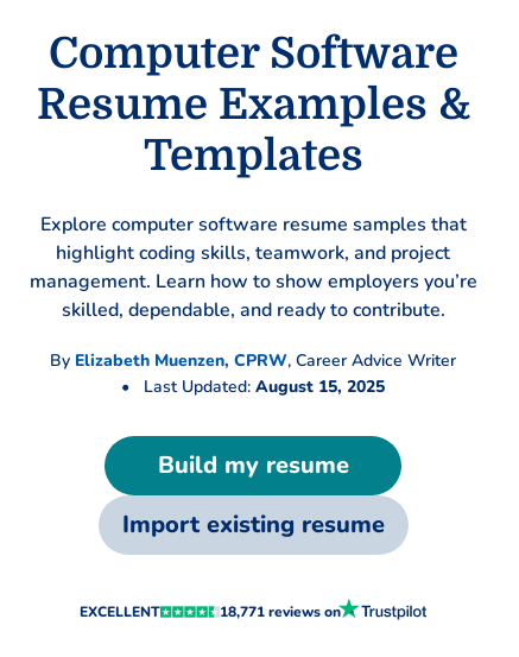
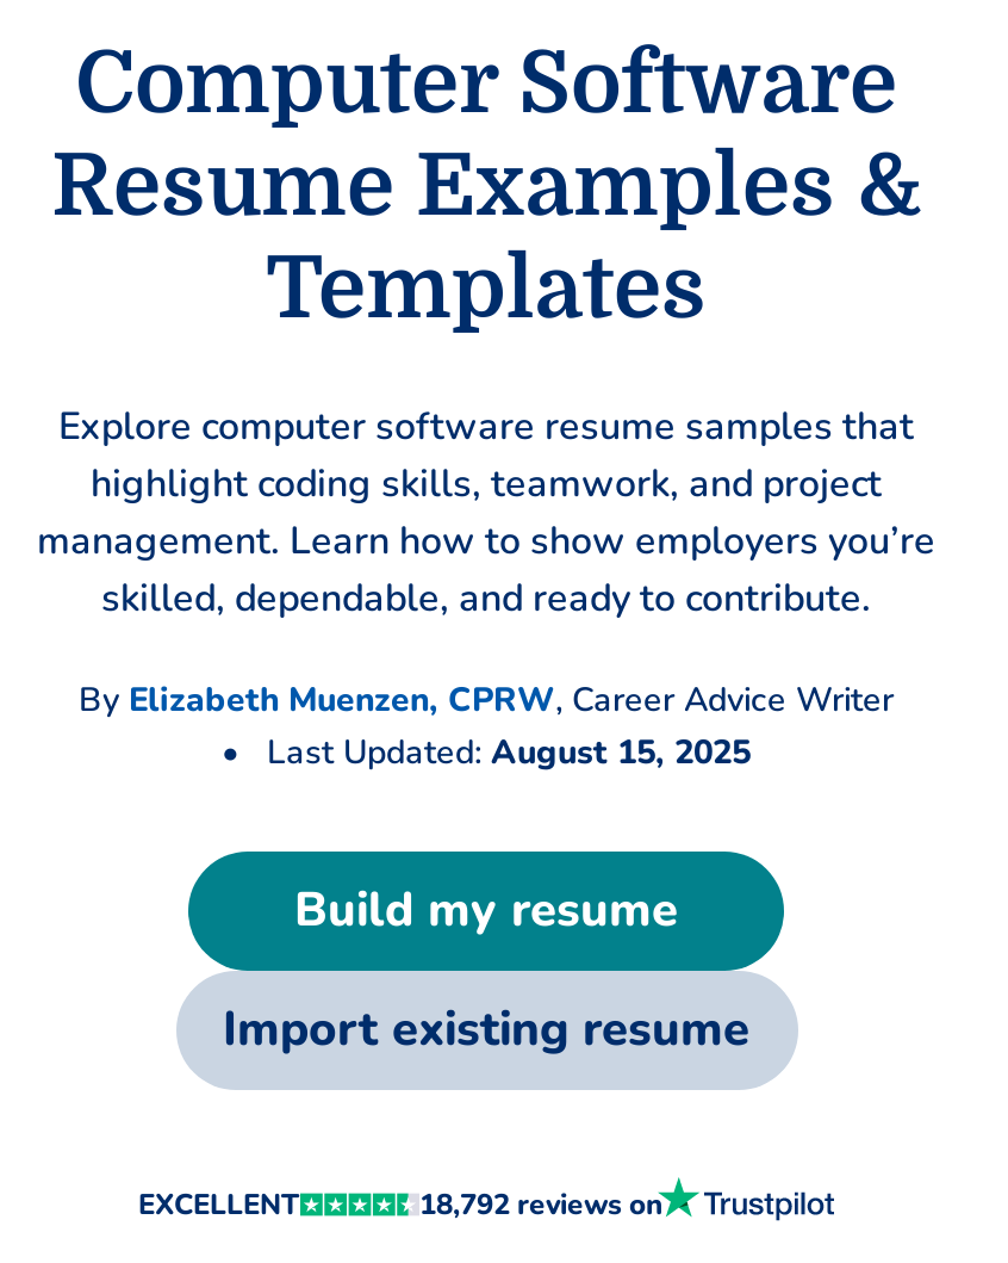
- 18,771 reviews on
+ 18,792 reviews on
